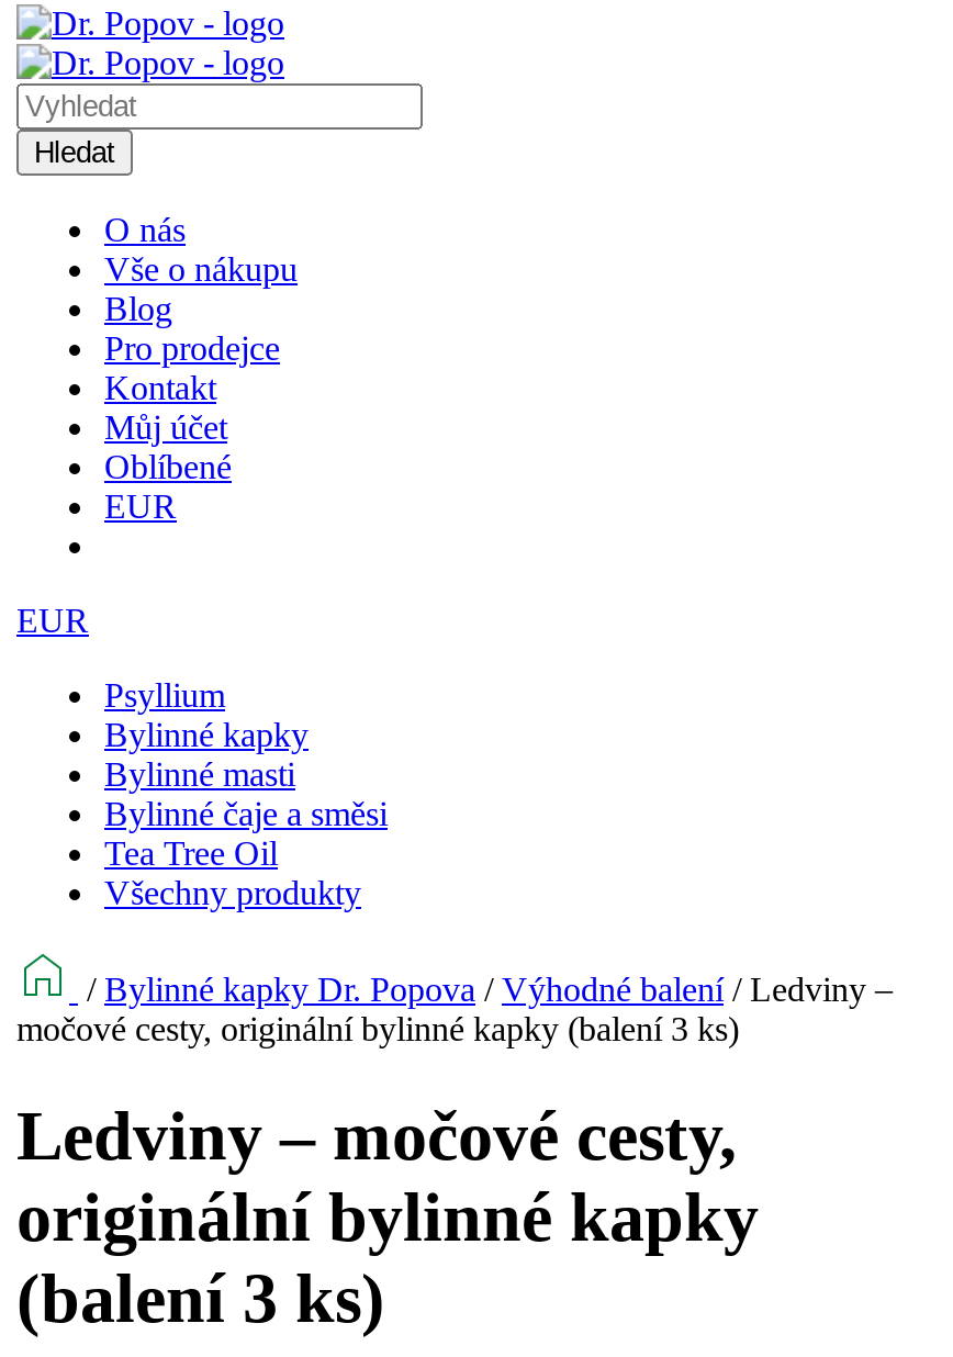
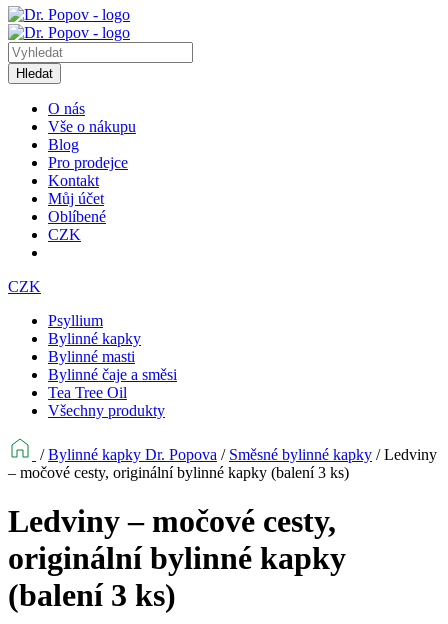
- EUR
+ CZK

- EUR
+ CZK

- / Bylinné kapky Dr. Popova / Výhodné balení / Ledviny –
- močové cesty, originální bylinné kapky (balení 3 ks)
+ / Bylinné kapky Dr. Popova / Směsné bylinné kapky / Ledviny
+ – močové cesty, originální bylinné kapky (balení 3 ks)
